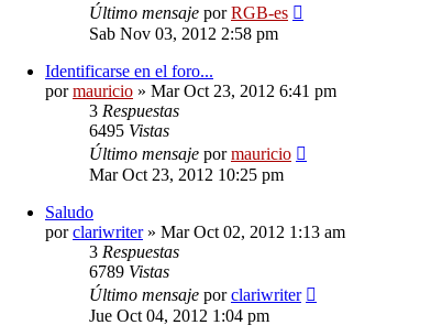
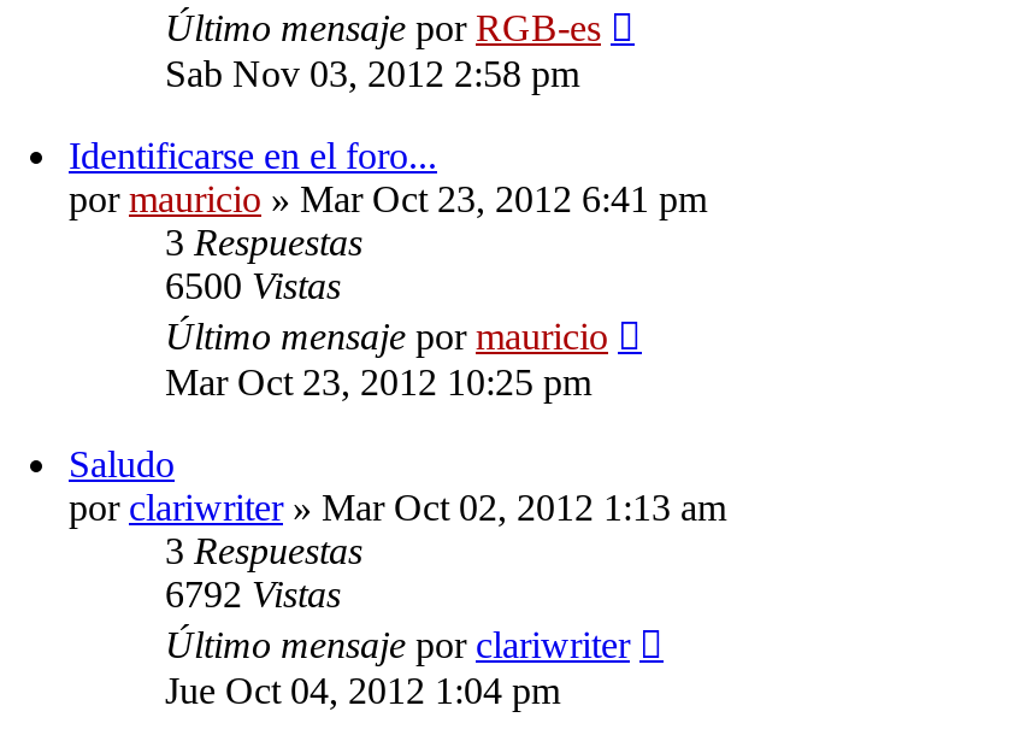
- 6495Vistas
+ 6500Vistas

- 6789 Vistas
+ 6792 Vistas
